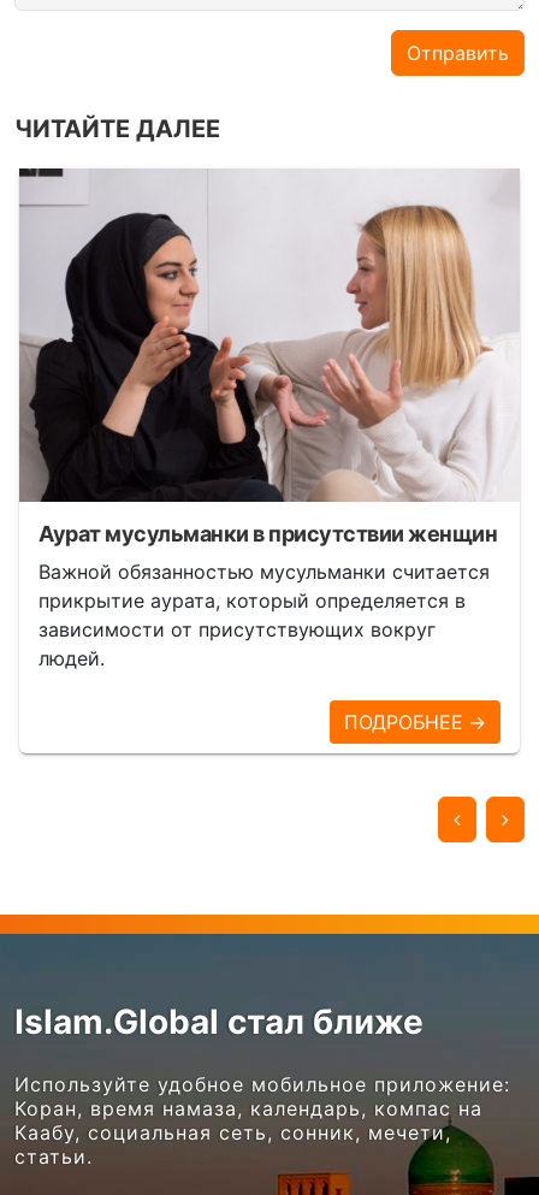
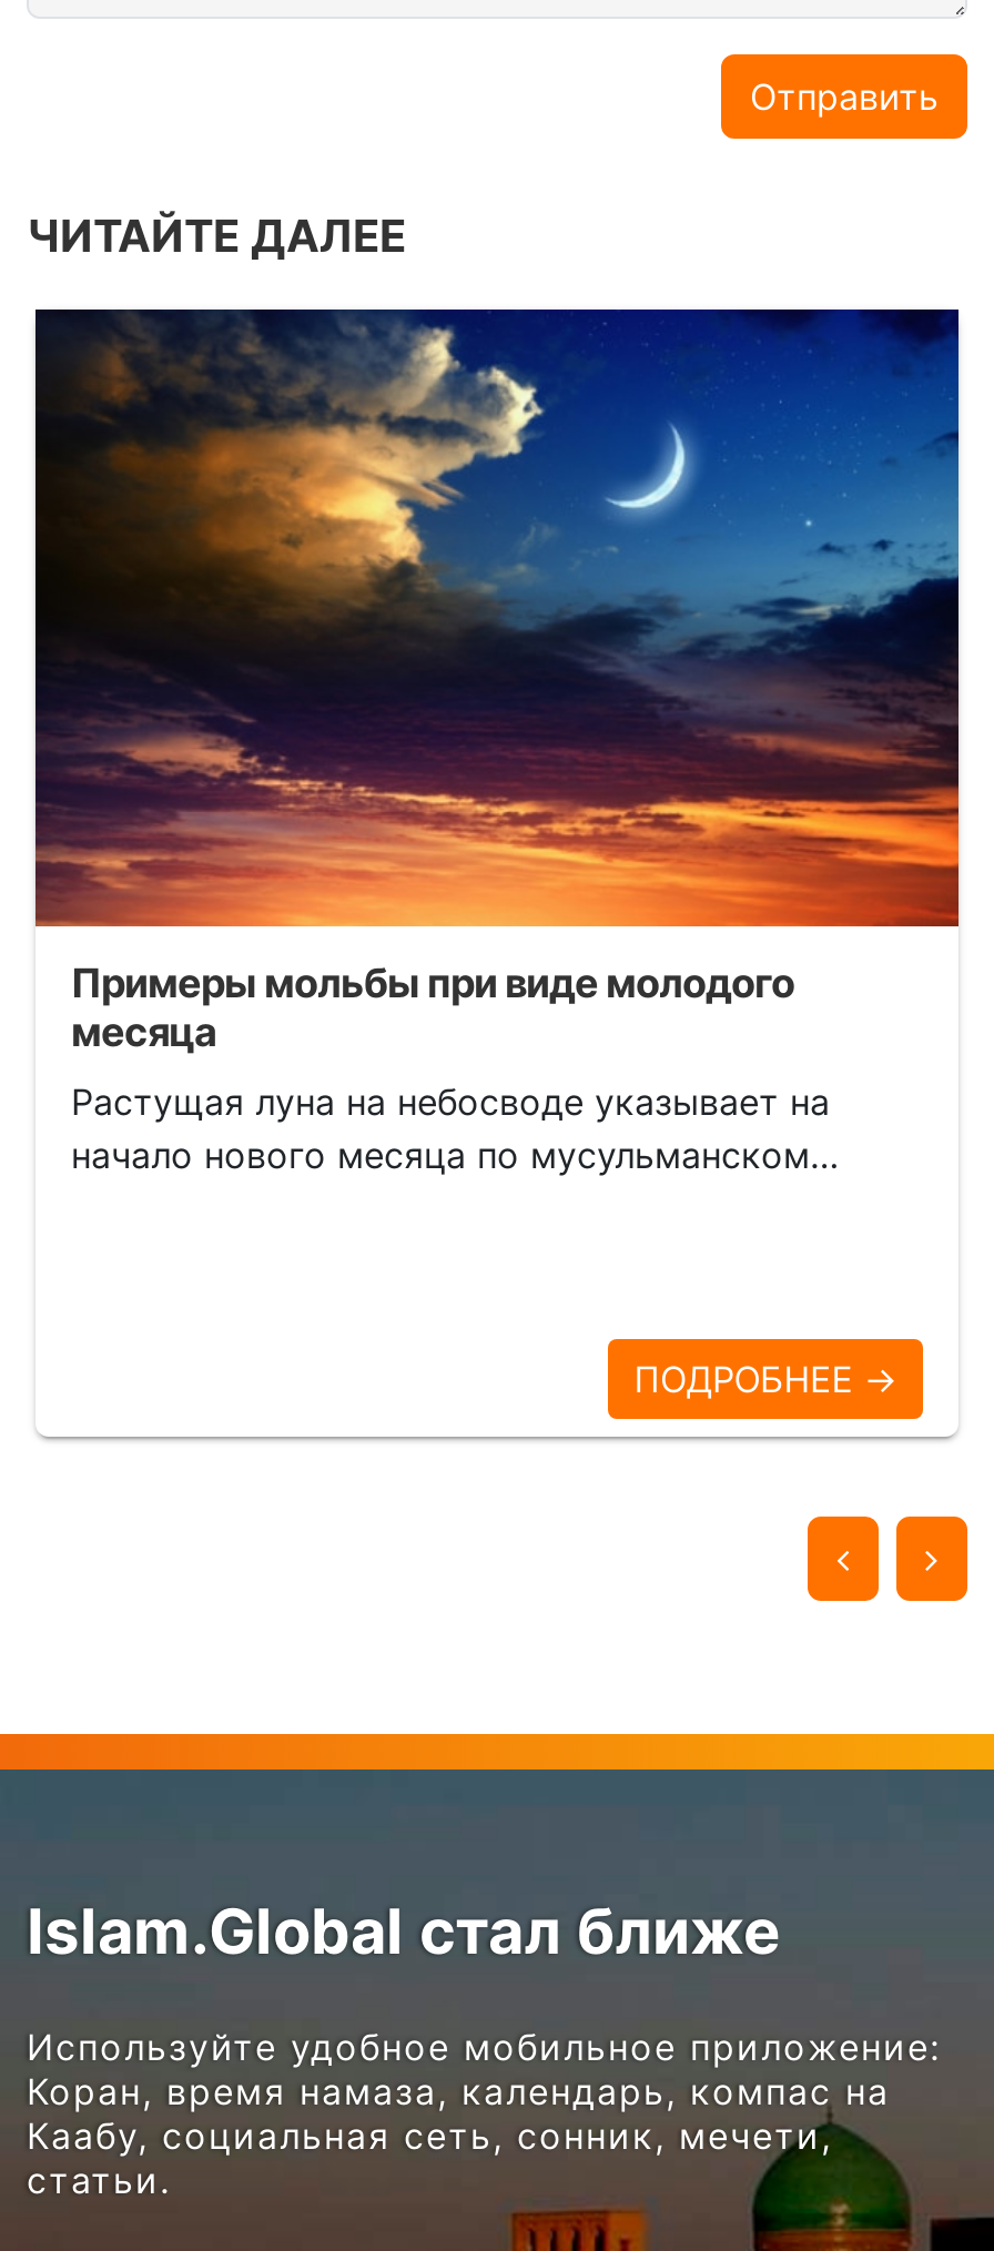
- [image]
- Аурат мусульманки в присутствии женщин
+ [image]
+ Примеры мольбы при виде молодого
+ месяца

- Важной обязанностью мусульманки считается
- прикрытие аурата, который определяется в
- зависимости от присутствующих вокруг
- людей.
+ Растущая луна на небосводе указывает на
+ начало нового месяца по мусульманском…
